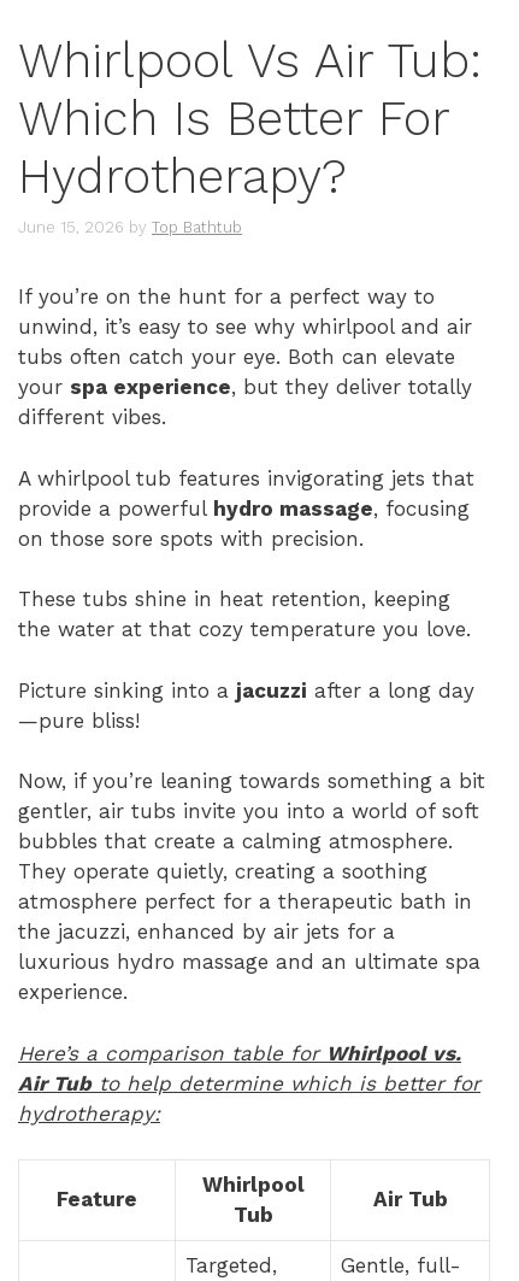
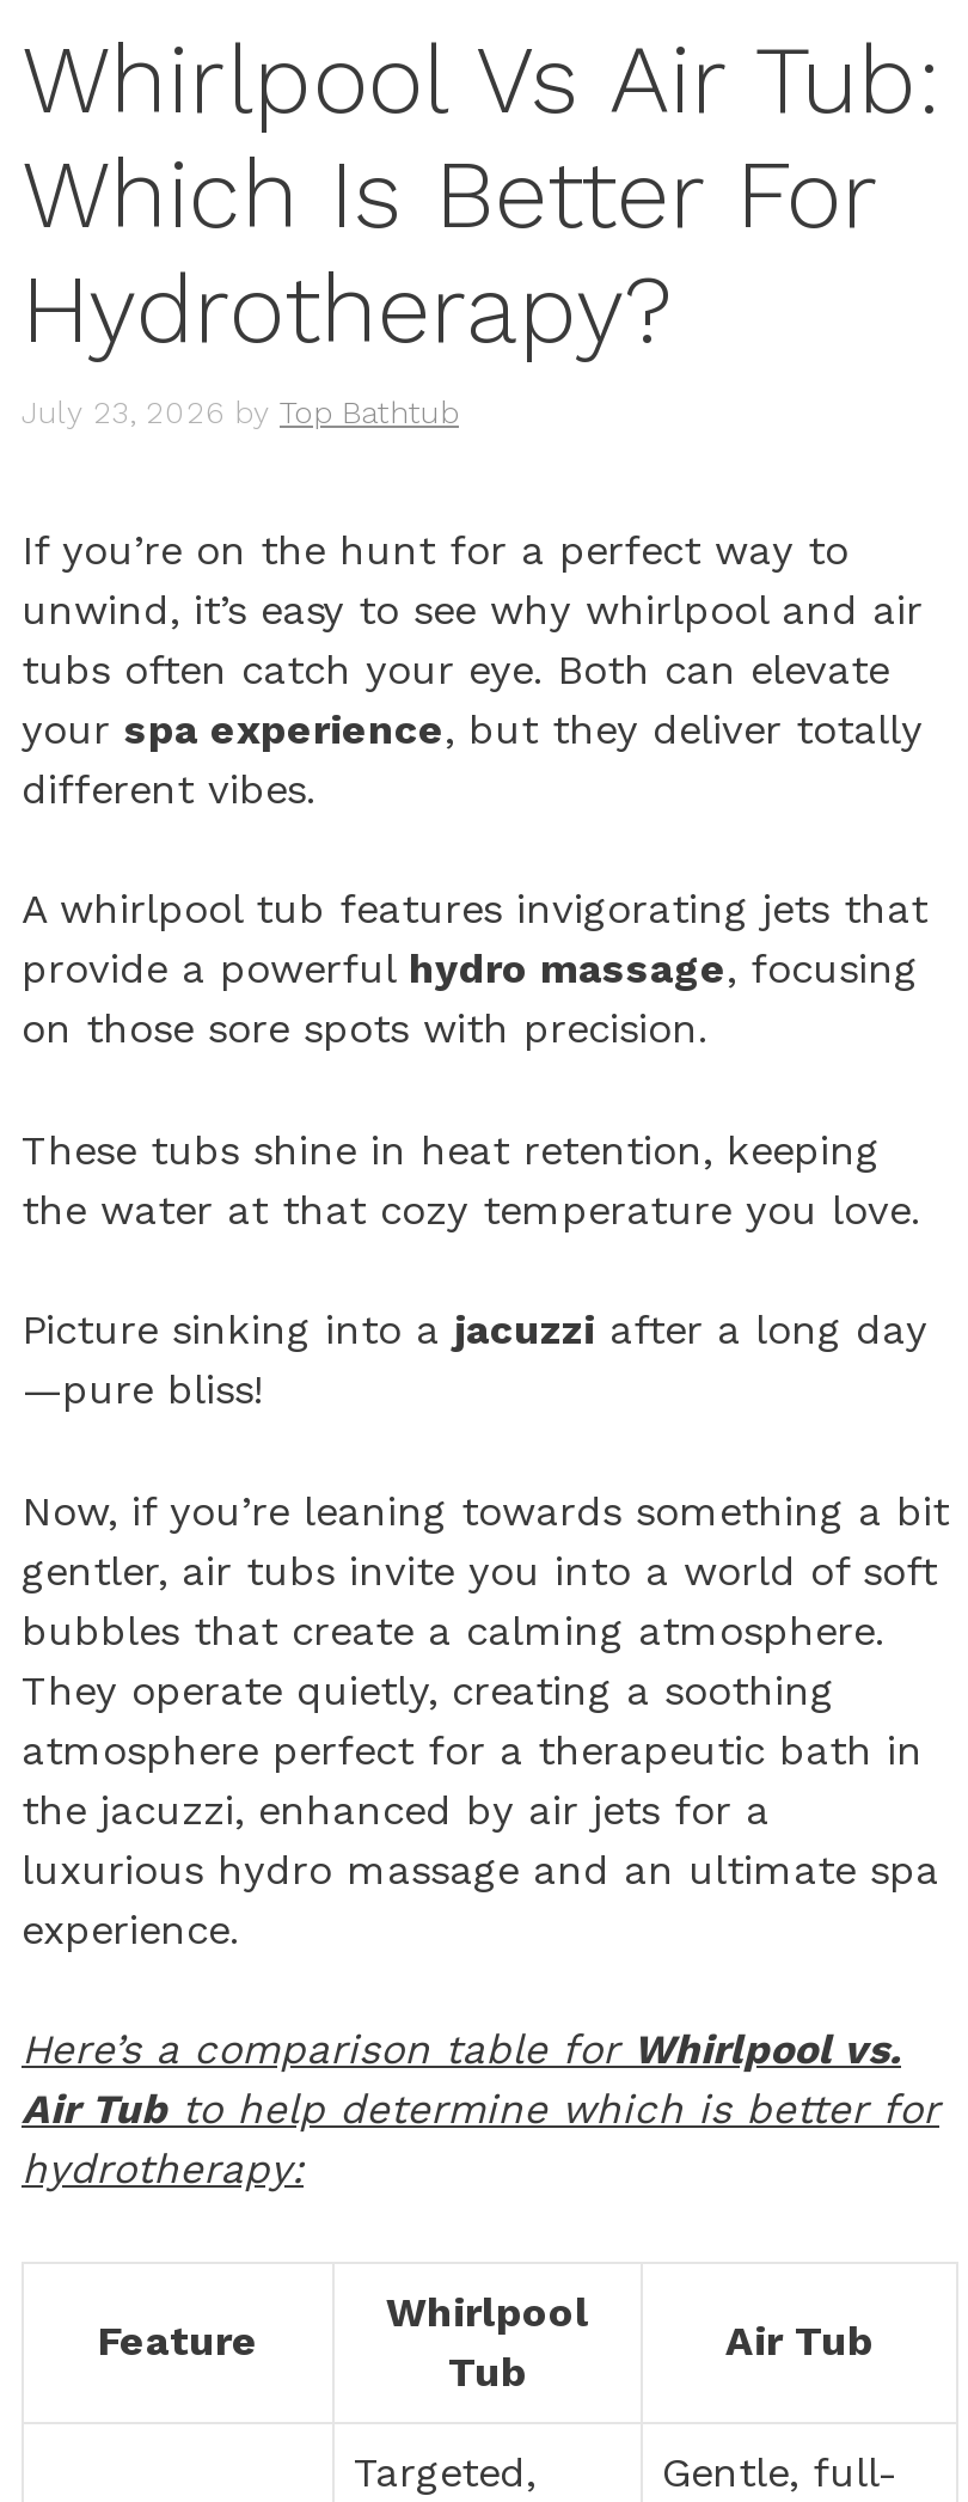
- June 15, 2026 by Top Bathtub
+ July 23, 2026 by Top Bathtub
